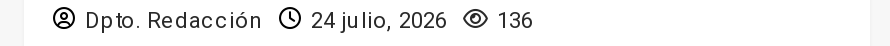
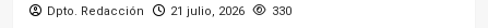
- 24 julio, 2026
- 136
+ 21 julio, 2026
+ 330
